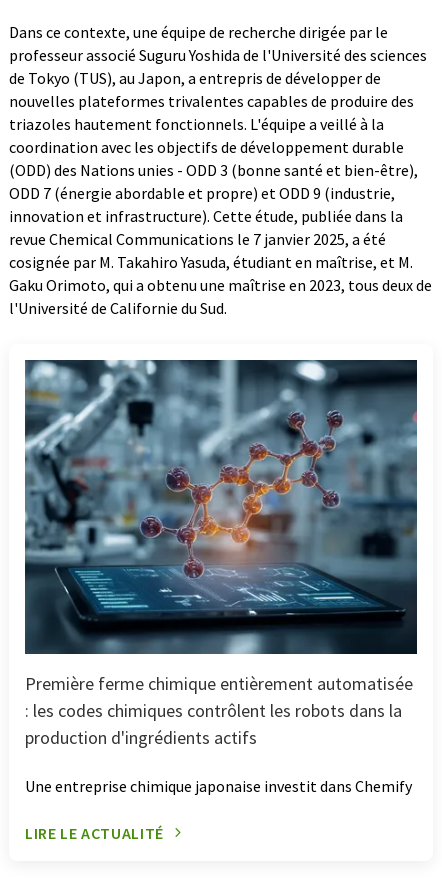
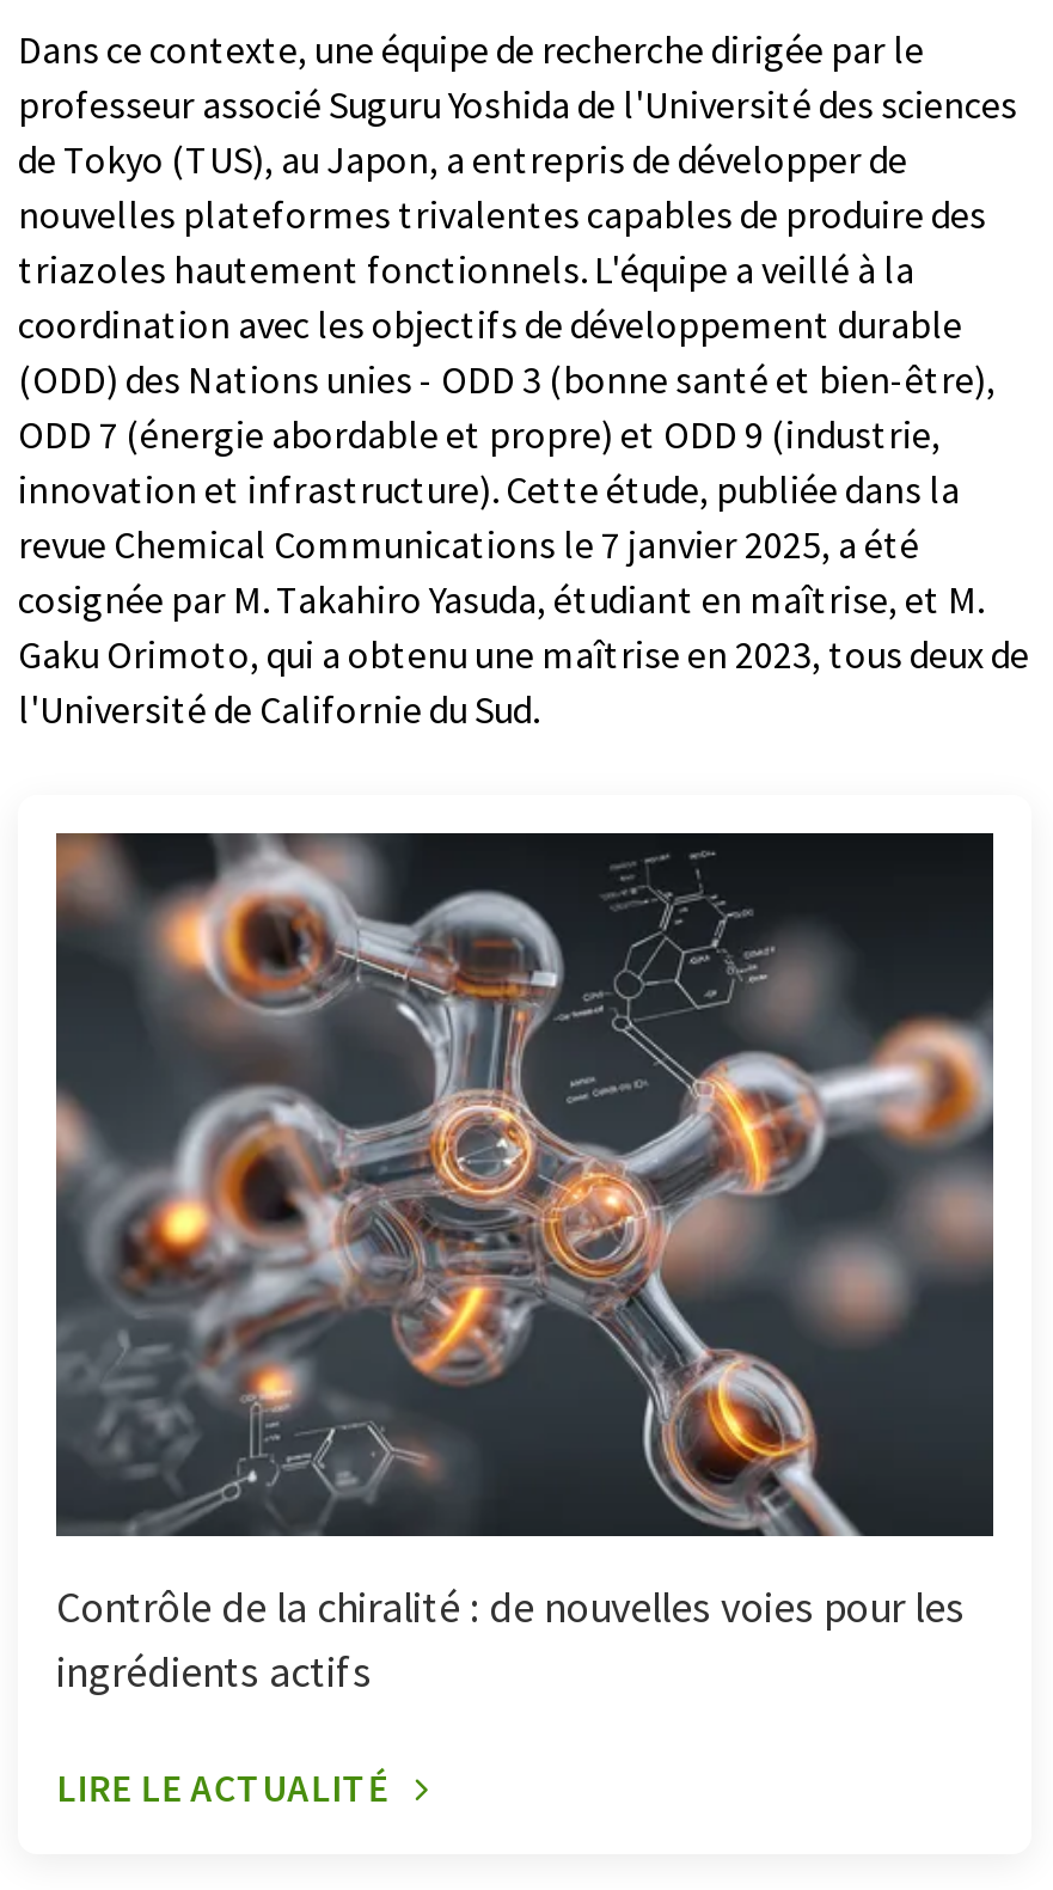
- [image]
+ [image]

- Première ferme chimique entièrement automatisée
- : les codes chimiques contrôlent les robots dans la
- production d'ingrédients actifs
- Une entreprise chimique japonaise investit dans Chemify
+ Contrôle de la chiralité : de nouvelles voies pour les
+ ingrédients actifs
